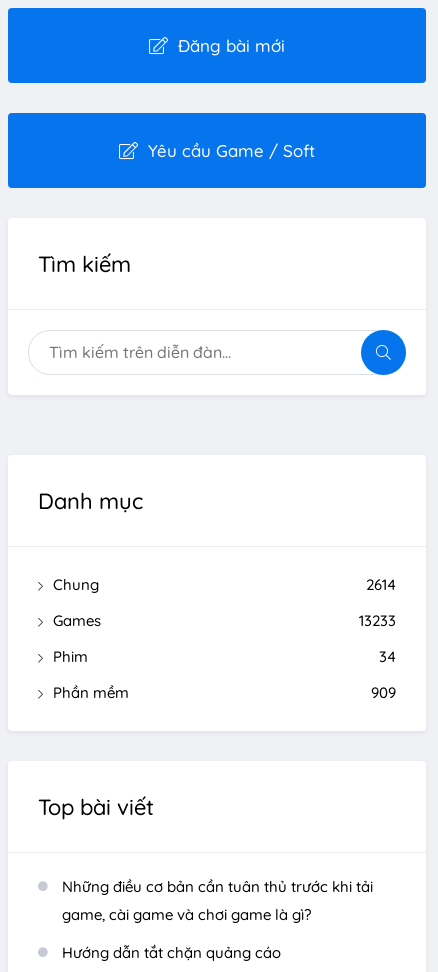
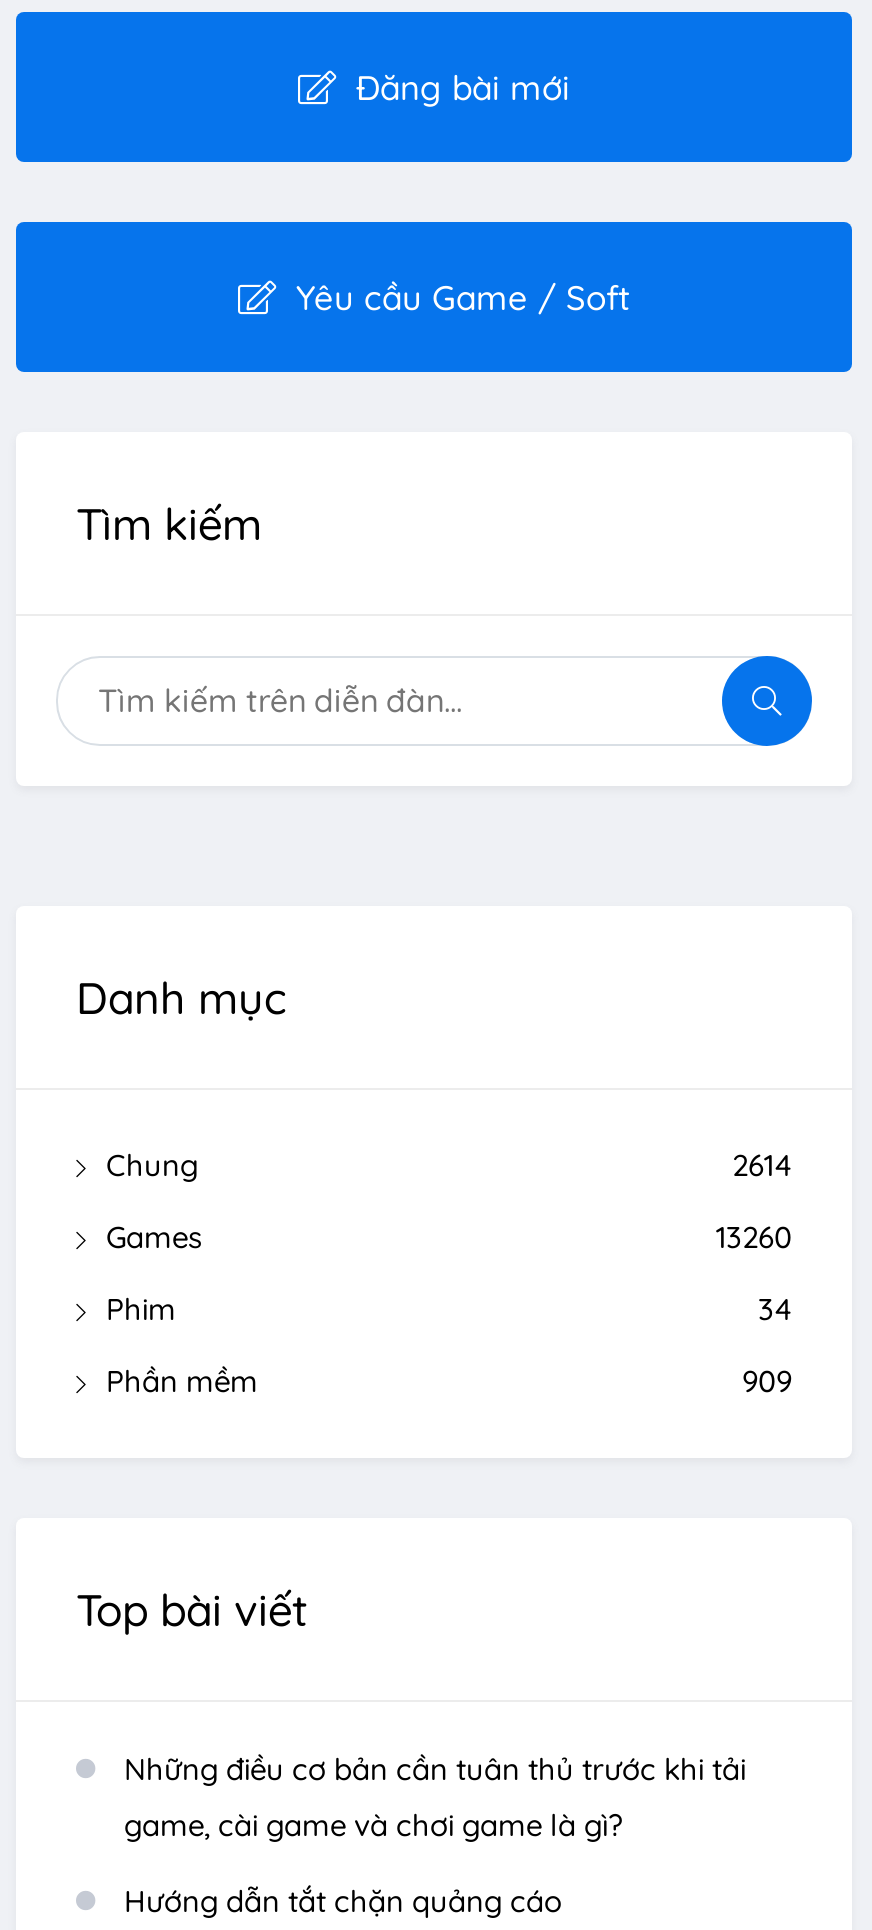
- 13233
+ 13260
